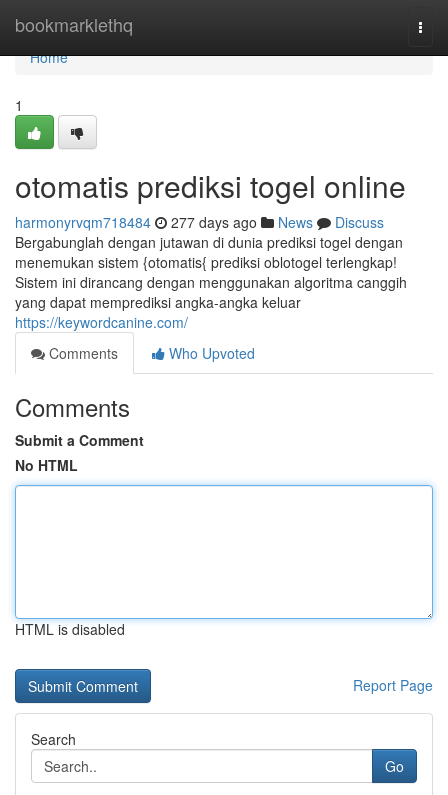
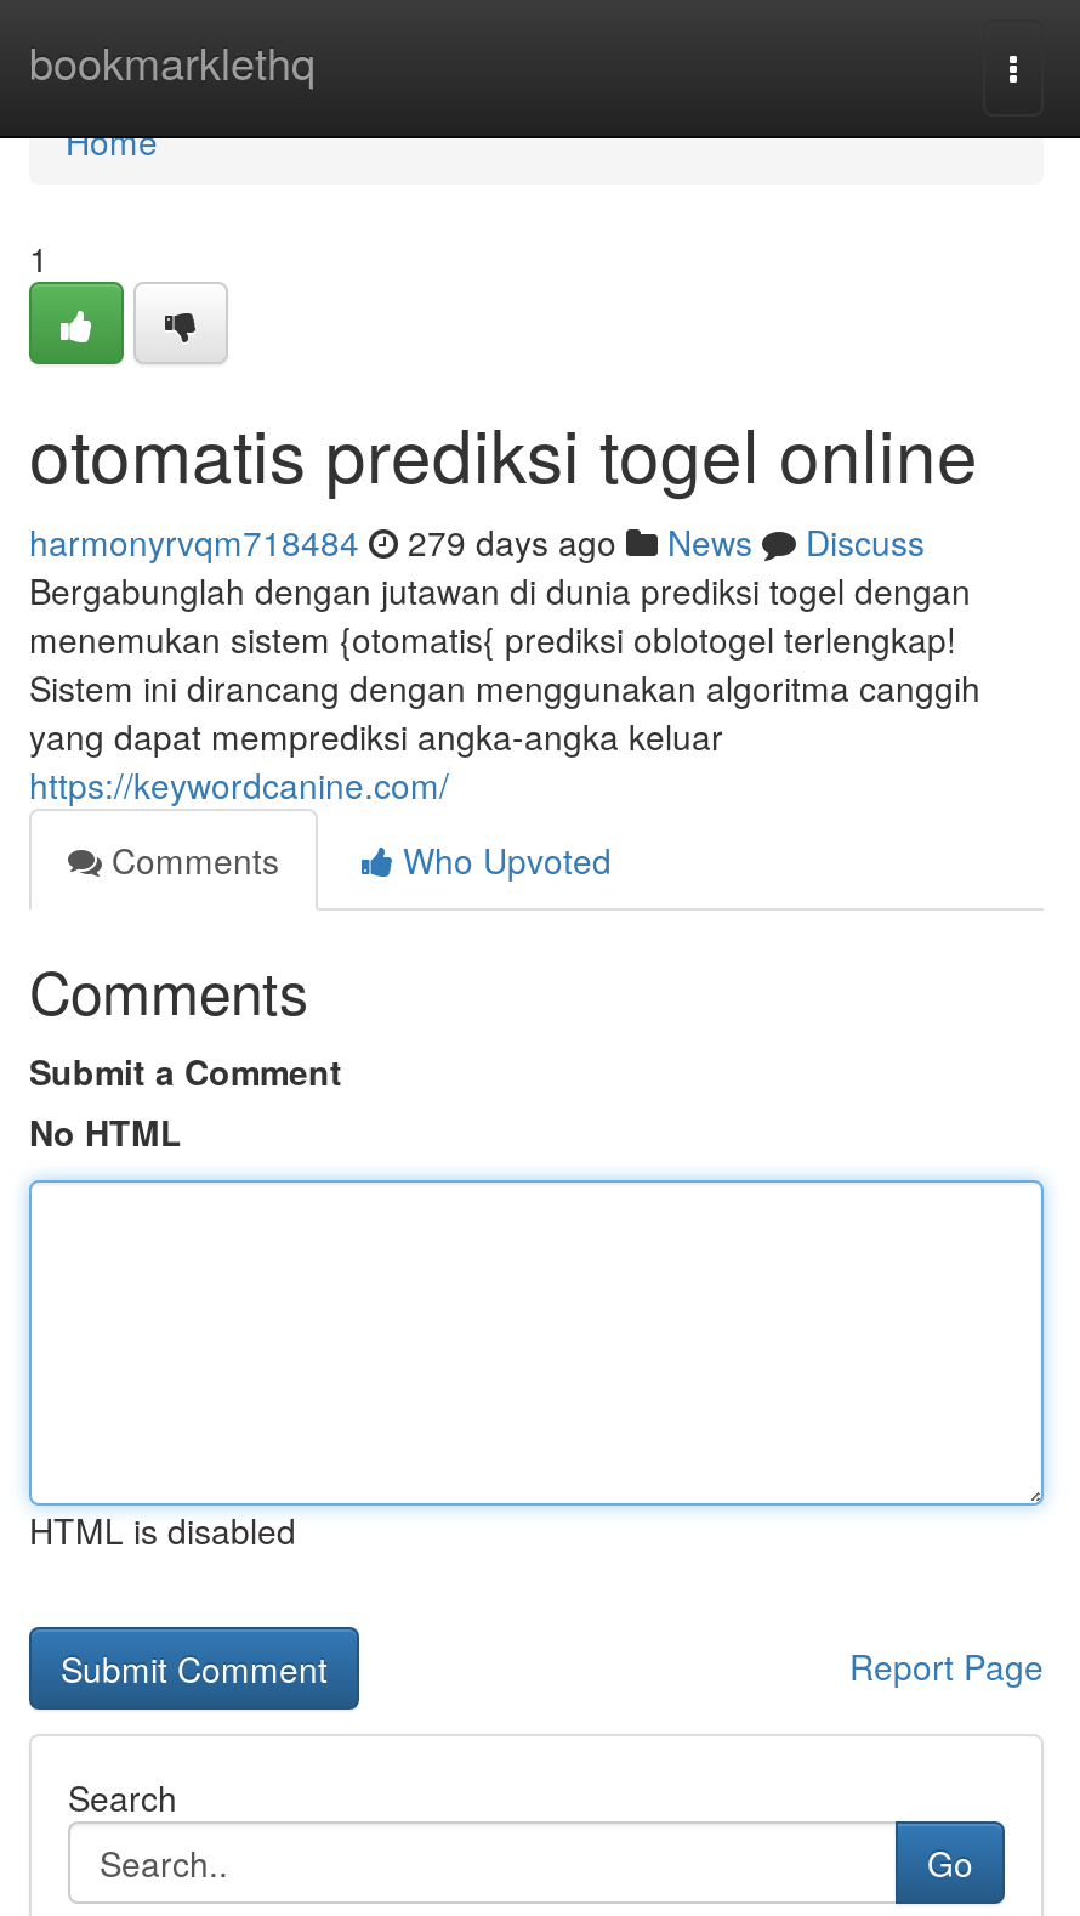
- harmonyrvqm718484 277 days ago News Discuss
+ harmonyrvqm718484 279 days ago News Discuss
